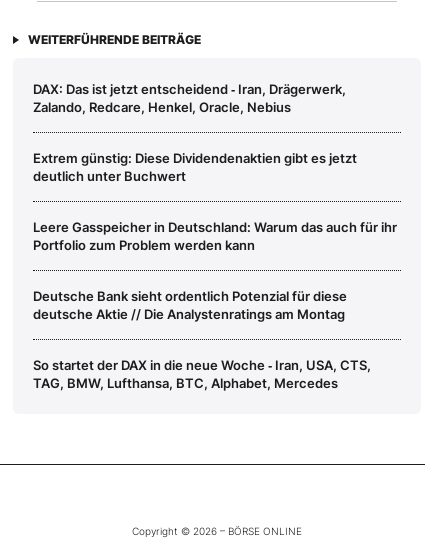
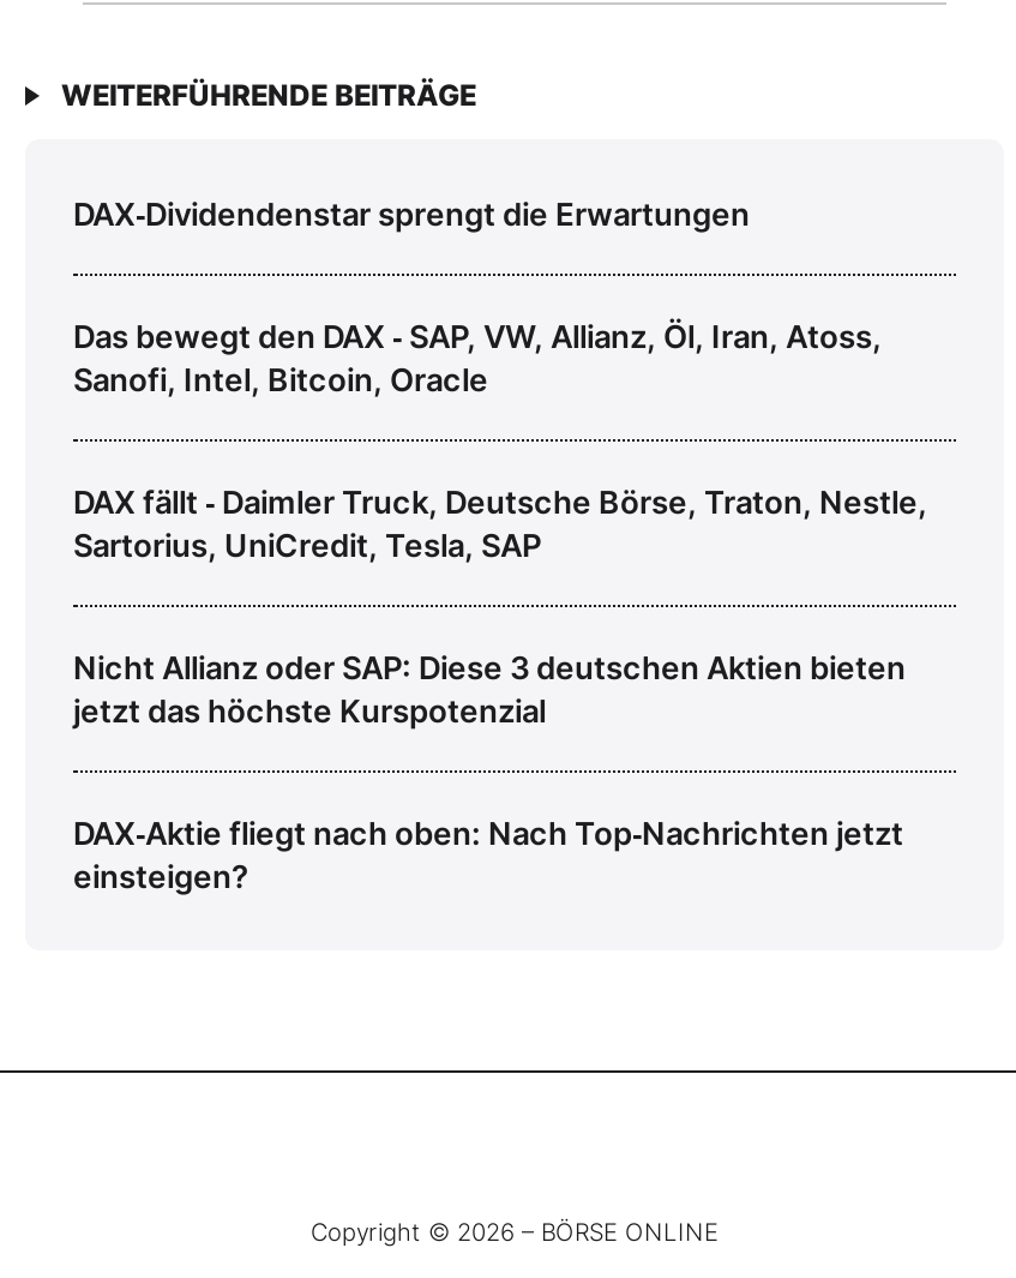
- DAX: Das ist jetzt entscheidend ‑ Iran, Drägerwerk,
- Zalando, Redcare, Henkel, Oracle, Nebius
+ DAX‑Dividendenstar sprengt die Erwartungen

- Extrem günstig: Diese Dividendenaktien gibt es jetzt
- deutlich unter Buchwert
+ Das bewegt den DAX ‑ SAP, VW, Allianz, Öl, Iran, Atoss,
+ Sanofi, Intel, Bitcoin, Oracle

- Leere Gasspeicher in Deutschland: Warum das auch für ihr
- Portfolio zum Problem werden kann
+ DAX fällt ‑ Daimler Truck, Deutsche Börse, Traton, Nestle,
+ Sartorius, UniCredit, Tesla, SAP

- Deutsche Bank sieht ordentlich Potenzial für diese
- deutsche Aktie // Die Analystenratings am Montag
+ Nicht Allianz oder SAP: Diese 3 deutschen Aktien bieten
+ jetzt das höchste Kurspotenzial

- So startet der DAX in die neue Woche ‑ Iran, USA, CTS,
- TAG, BMW, Lufthansa, BTC, Alphabet, Mercedes
+ DAX‑Aktie fliegt nach oben: Nach Top‑Nachrichten jetzt
+ einsteigen?
